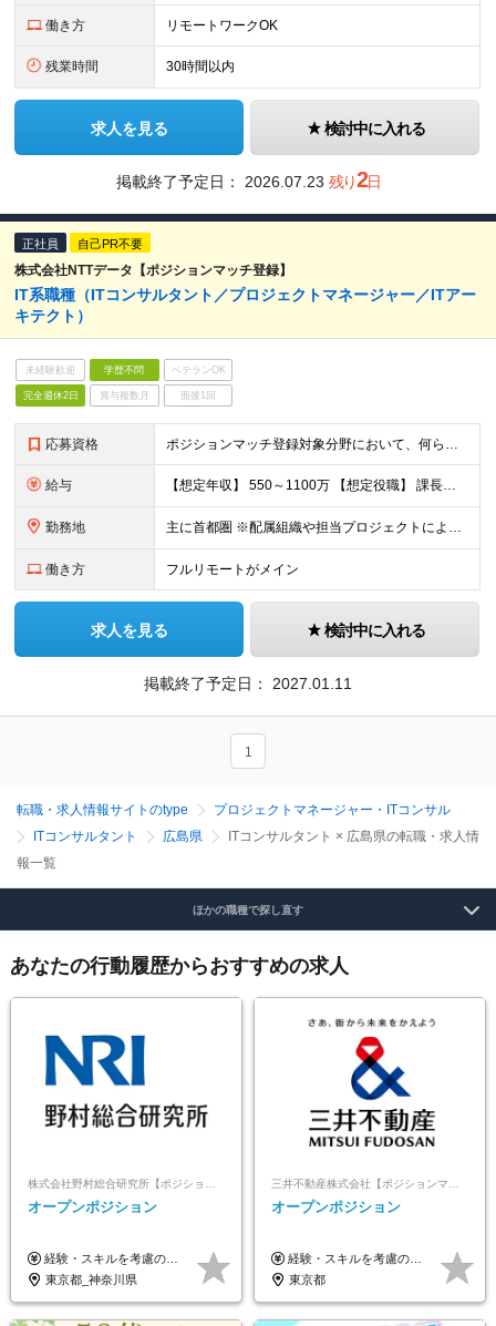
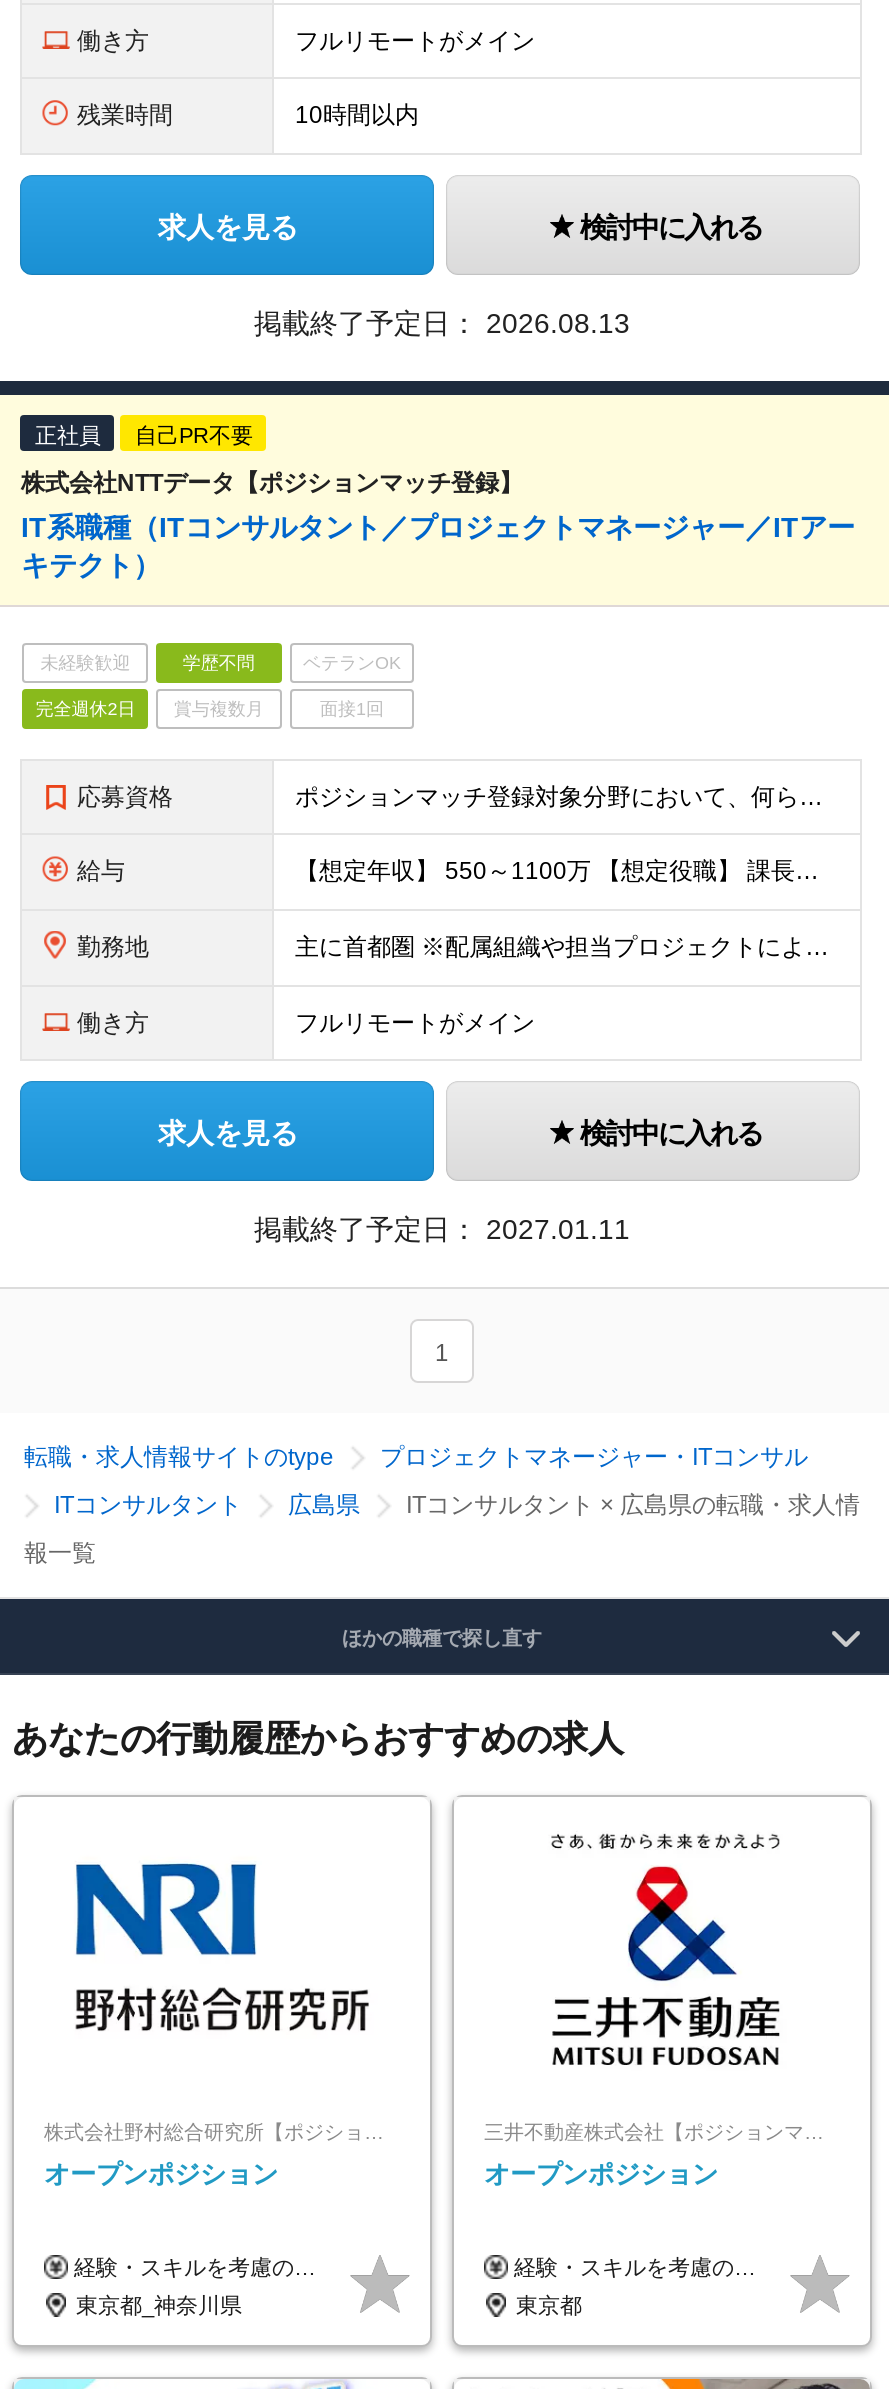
- リモートワークOK
+ フルリモートがメイン

- 30時間以内
+ 10時間以内

- 掲載終了予定日：2026.07.23 残り2日
+ 掲載終了予定日：2026.08.13
